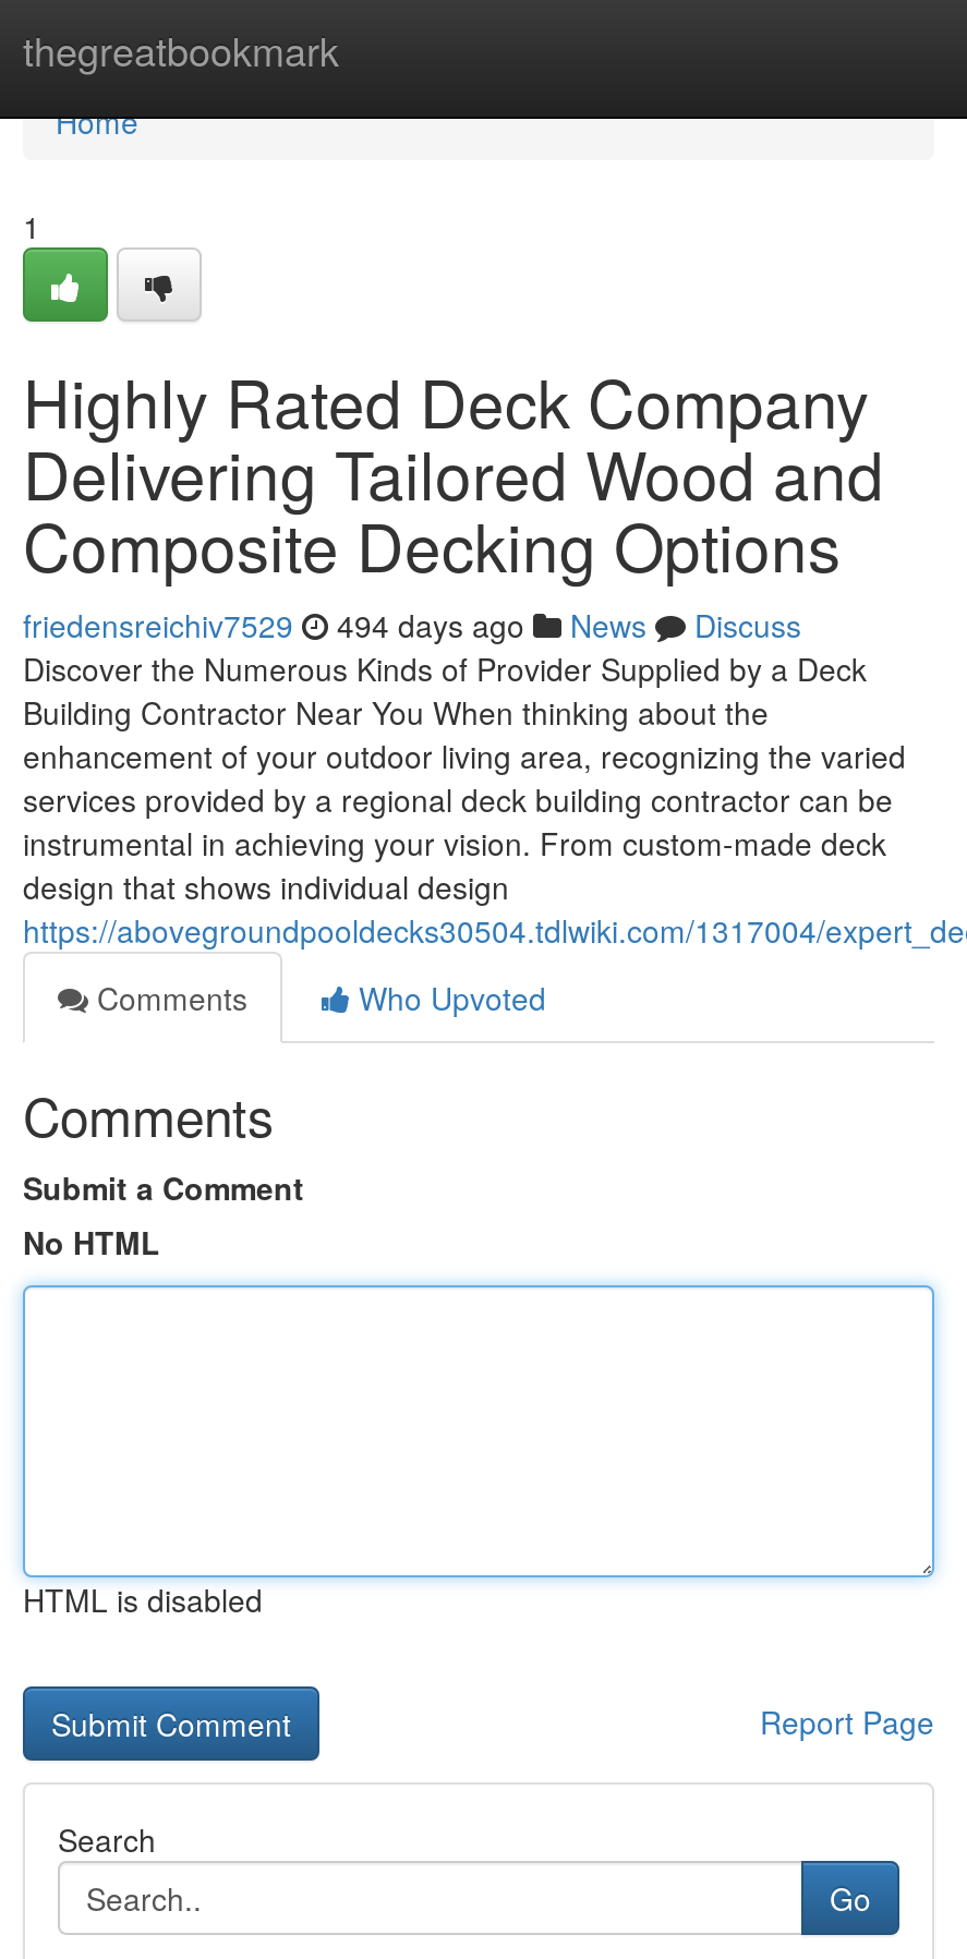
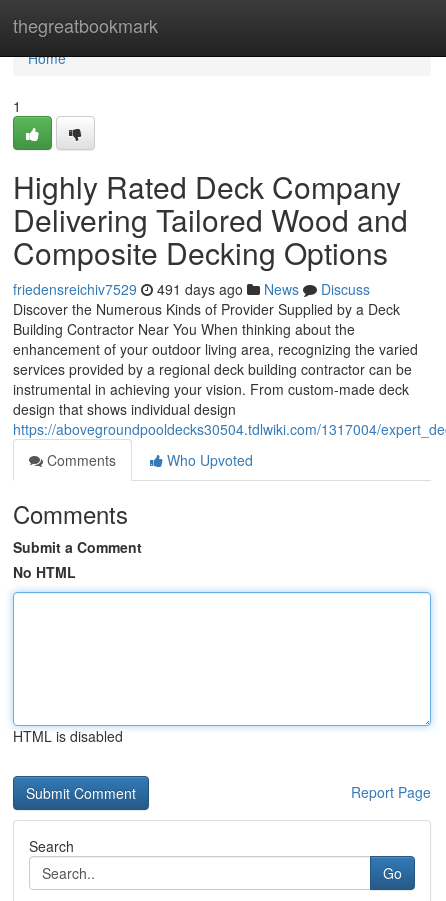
- friedensreichiv7529 494 days ago News Discuss
+ friedensreichiv7529 491 days ago News Discuss
